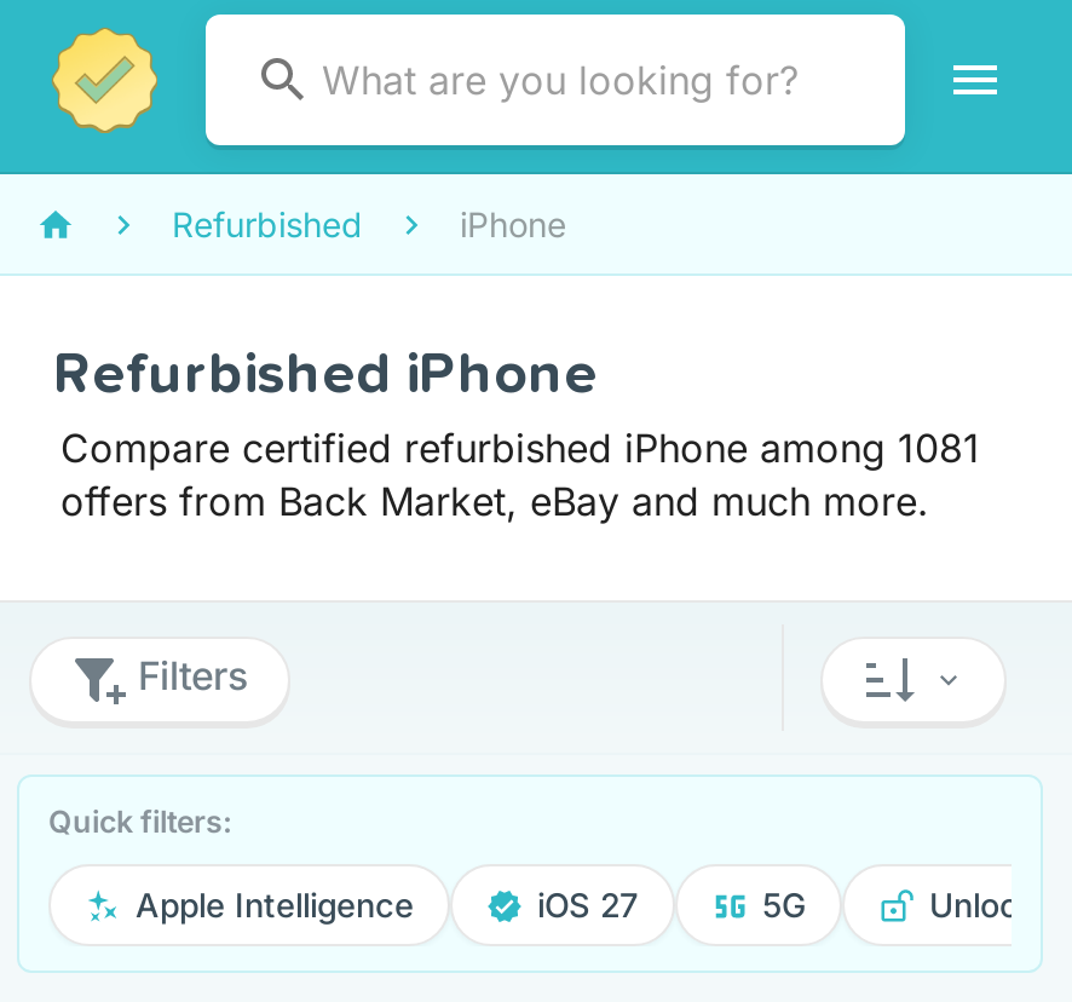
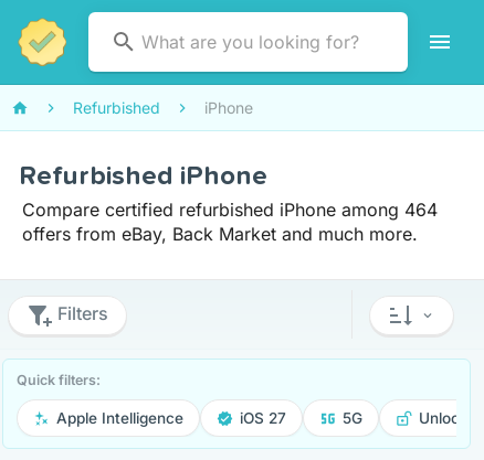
- Compare certified refurbished iPhone among 1081
+ Compare certified refurbished iPhone among 464

- offers from Back Market, eBay and much more.
+ offers from eBay, Back Market and much more.
